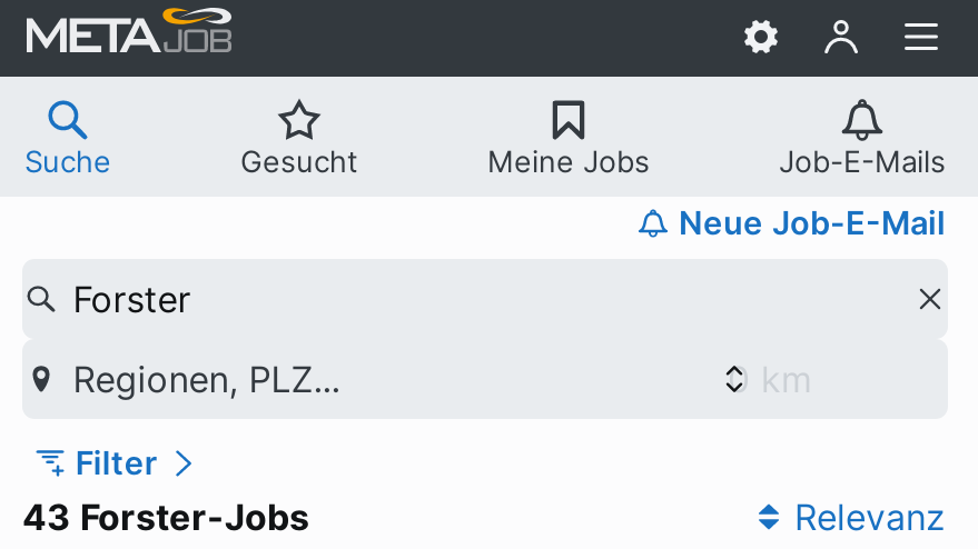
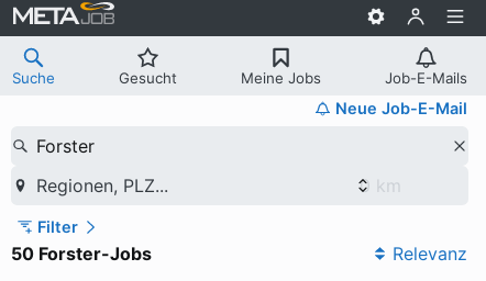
- 43 Forster-Jobs
+ 50 Forster-Jobs
